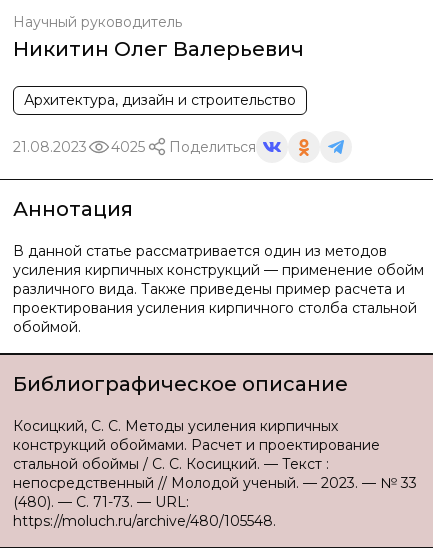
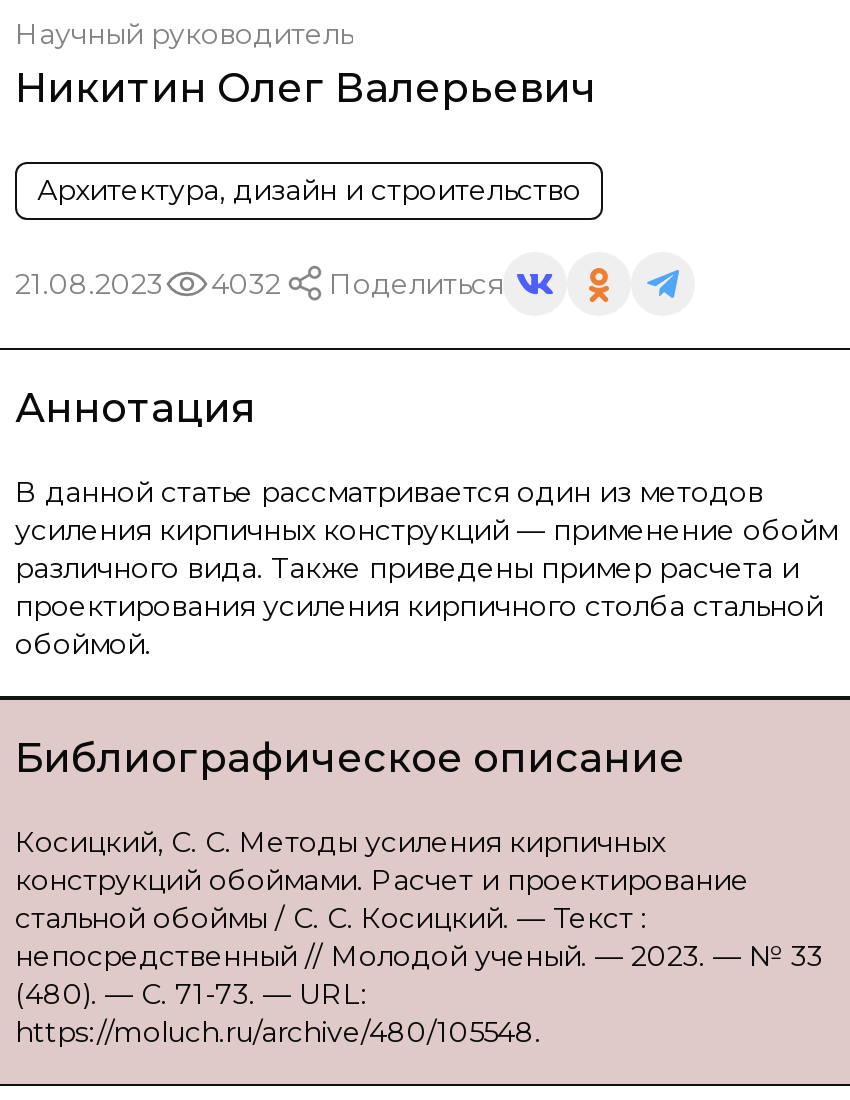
- 21.08.2023 4025 Поделиться
+ 21.08.2023 4032 Поделиться
